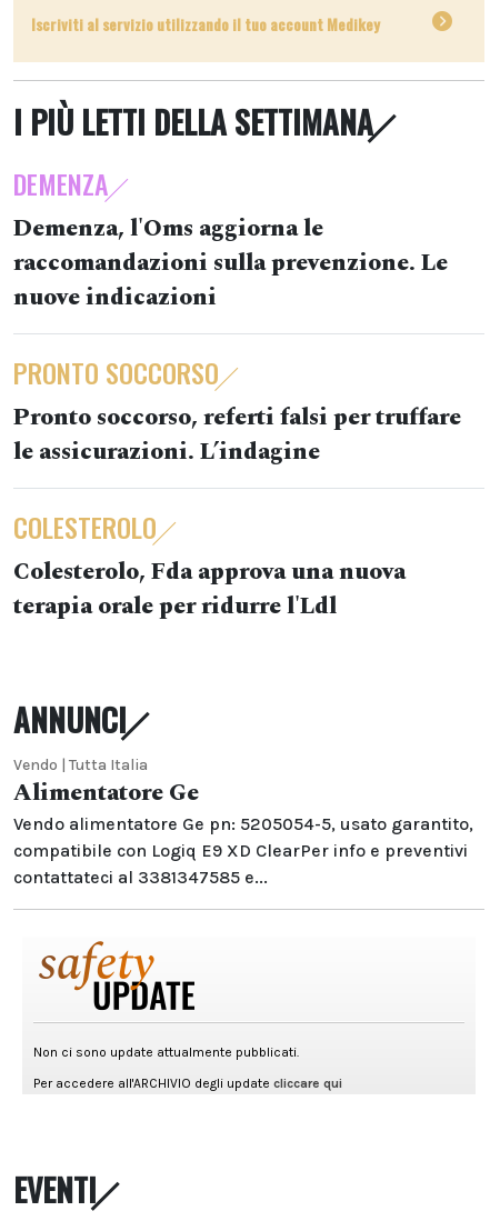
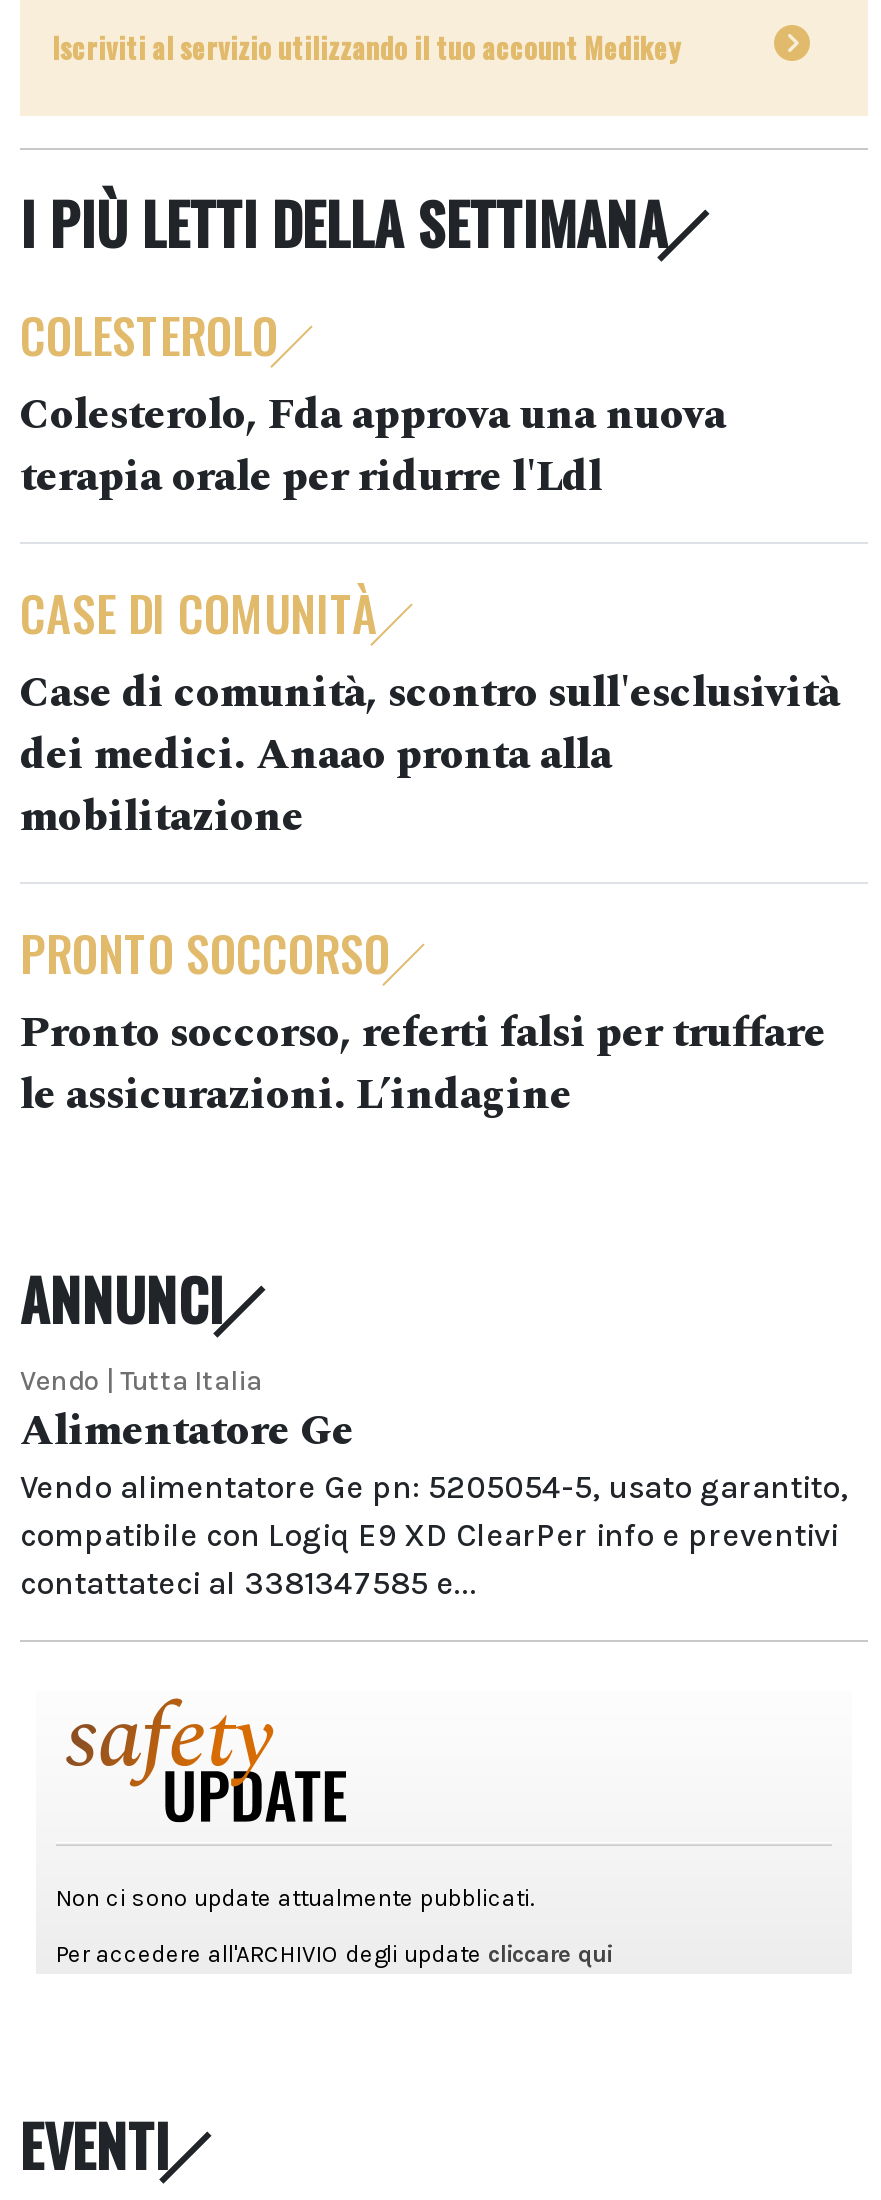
- DEMENZA
- Demenza, l'Oms aggiorna le
- raccomandazioni sulla prevenzione. Le
- nuove indicazioni
+ CASE DI COMUNITÀ
+ Case di comunità, scontro sull'esclusività
+ dei medici. Anaao pronta alla
+ mobilitazione

moved down: PRONTO SOCCORSO | Pronto soccorso, referti falsi per truffare | le assicurazioni. L’indagine

moved up: COLESTEROLO | Colesterolo, Fda approva una nuova | terapia orale per ridurre l'Ldl
